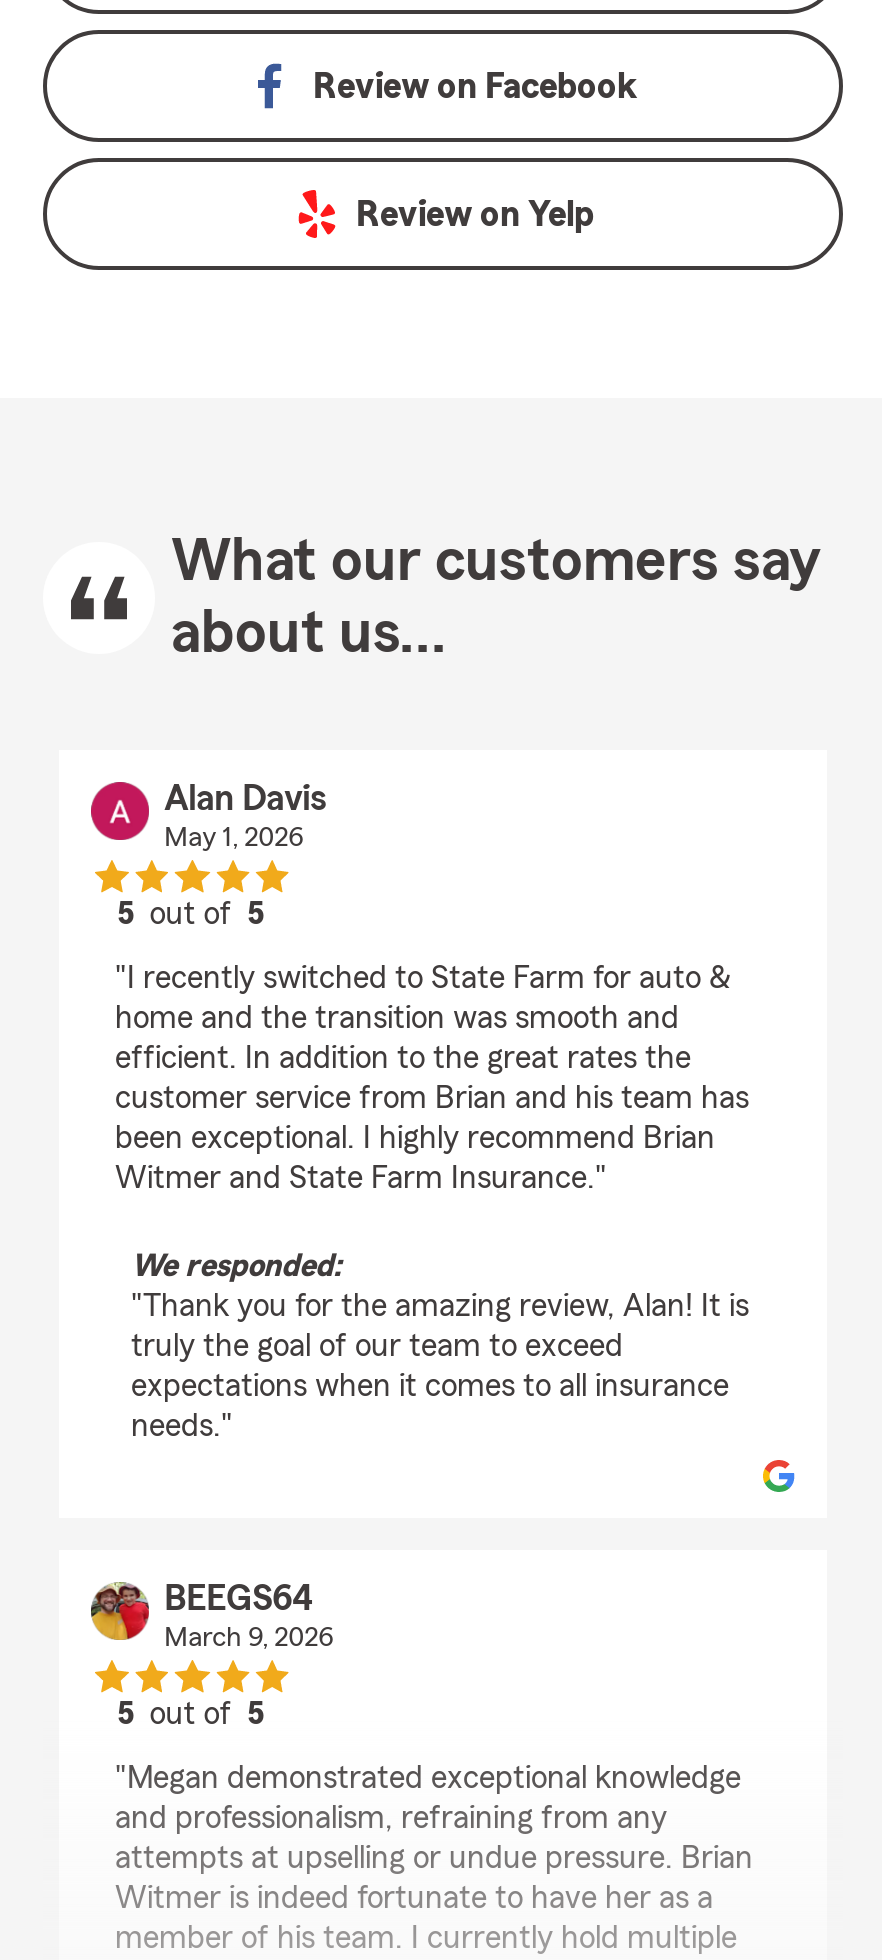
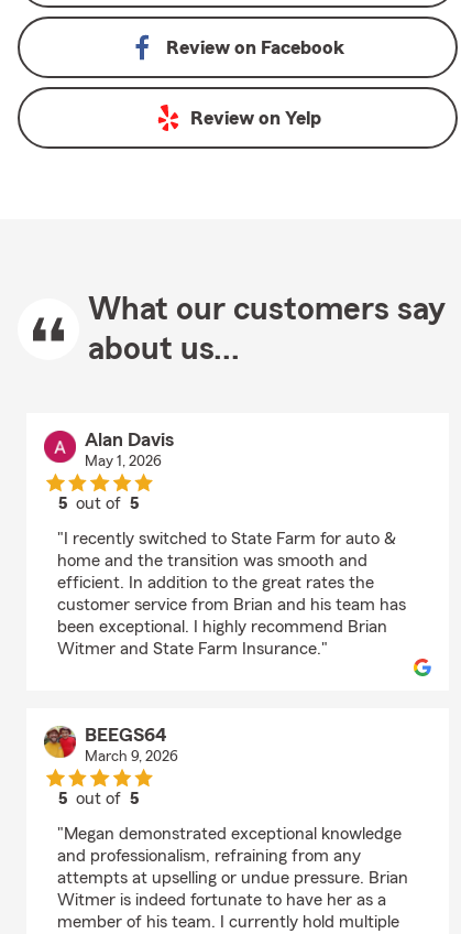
- We responded:
- "Thank you for the amazing review, Alan! It is
- truly the goal of our team to exceed
- expectations when it comes to all insurance
- needs."
